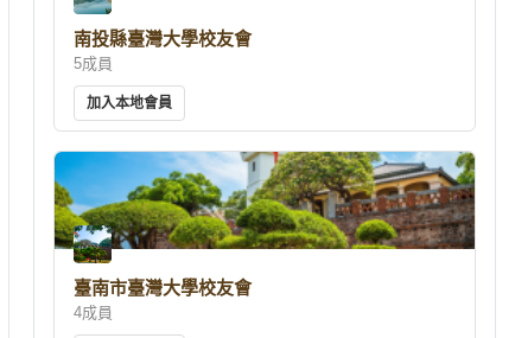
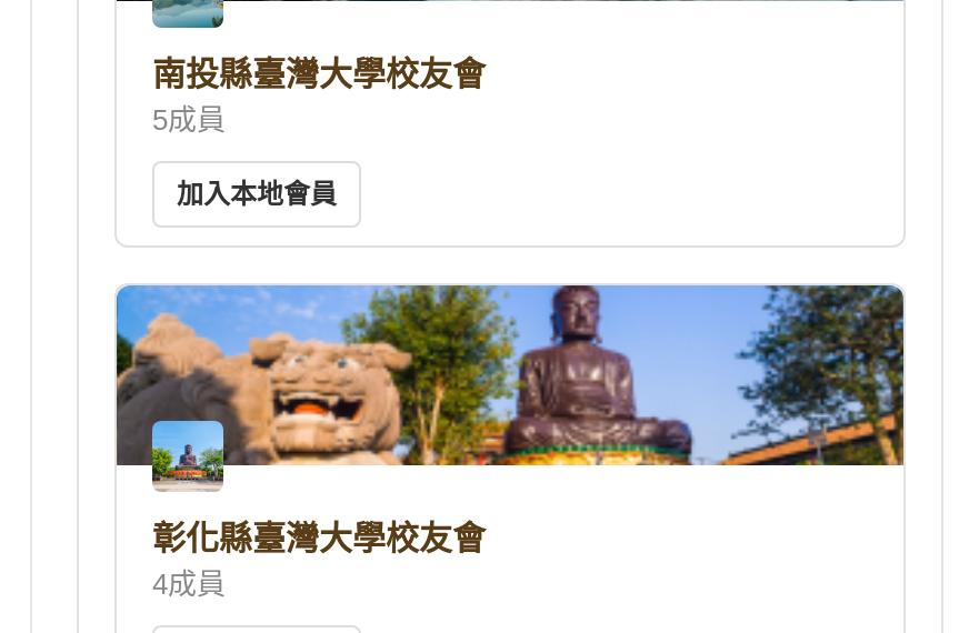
- [image]
- 臺南市臺灣大學校友會
+ [image]
+ 彰化縣臺灣大學校友會
